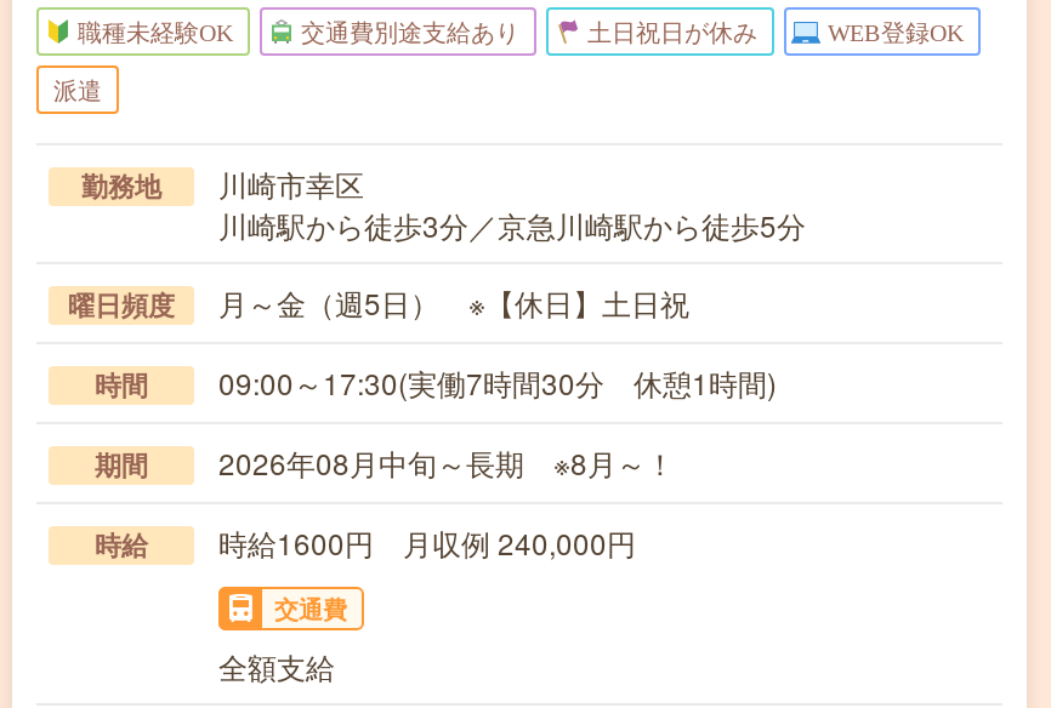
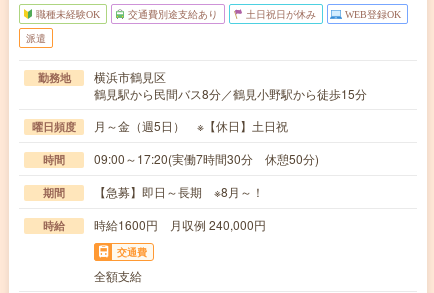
- 川崎市幸区
- 川崎駅から徒歩3分／京急川崎駅から徒歩5分
+ 横浜市鶴見区
+ 鶴見駅から民間バス8分／鶴見小野駅から徒歩15分

- 09:00～17:30(実働7時間30分 休憩1時間)
+ 09:00～17:20(実働7時間30分 休憩50分)

- 2026年08月中旬～長期 ※8月～！
+ 【急募】即日～長期 ※8月～！
